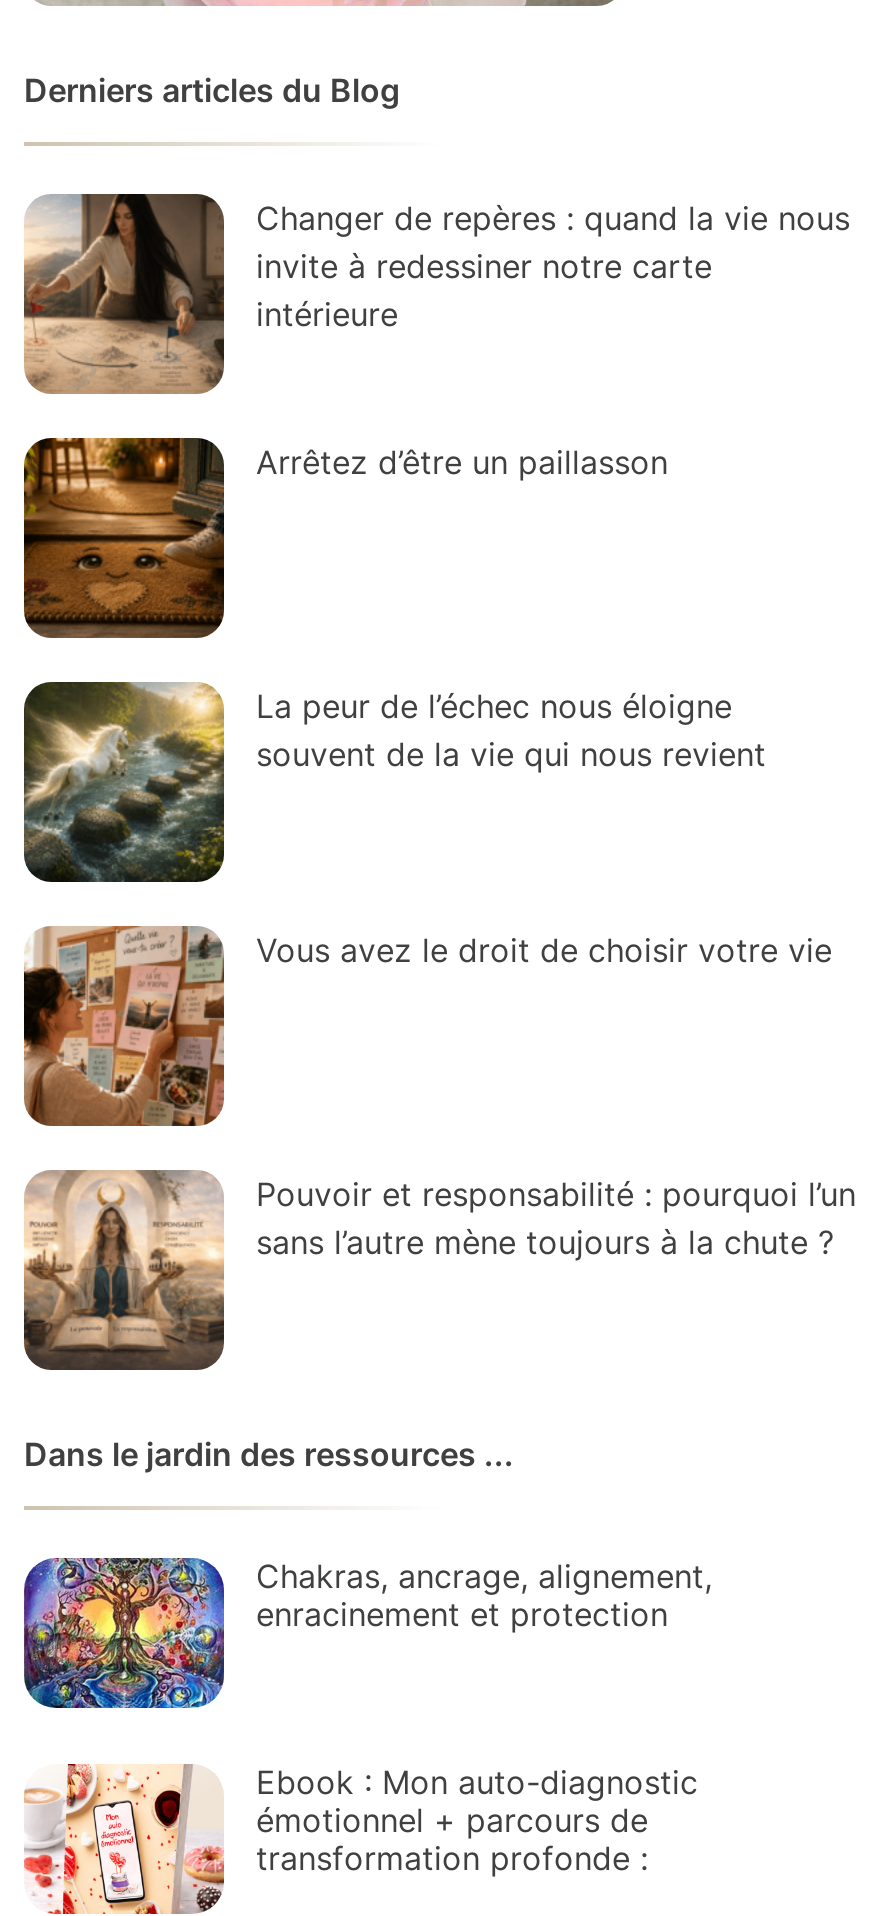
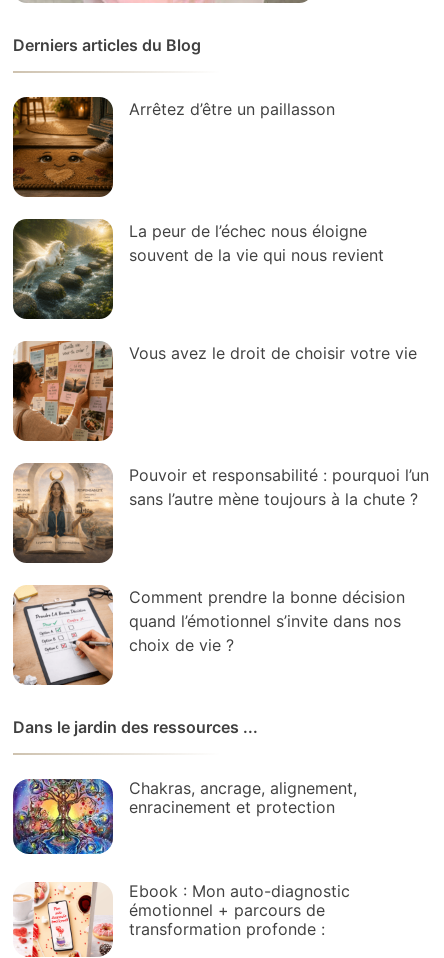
- [image]
- Changer de repères : quand la vie nous
- invite à redessiner notre carte
- intérieure

moved up: [image] | Arrêtez d’être un paillasson | La peur de l’échec nous éloigne | souvent de la vie qui nous revient | Vous avez le droit de choisir votre vie | Pouvoir et responsabilité : pourquoi l’un | sans l’autre mène toujours à la chute ?

moved up: [image]

+ [image]
+ Comment prendre la bonne décision
+ quand l’émotionnel s’invite dans nos
+ choix de vie ?
